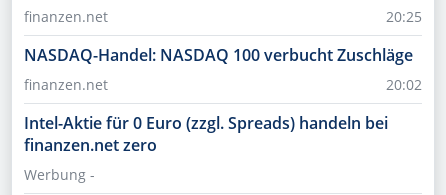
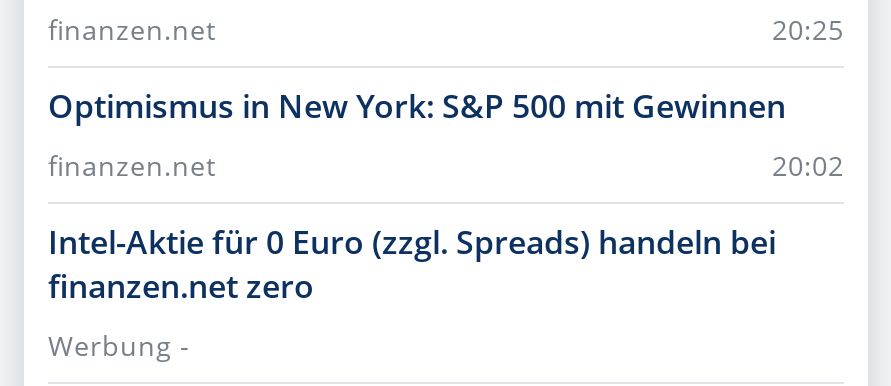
- NASDAQ-Handel: NASDAQ 100 verbucht Zuschläge
+ Optimismus in New York: S&P 500 mit Gewinnen
